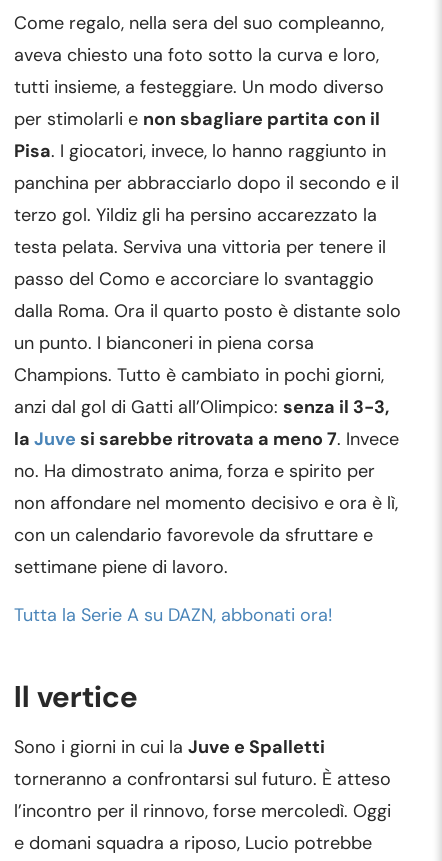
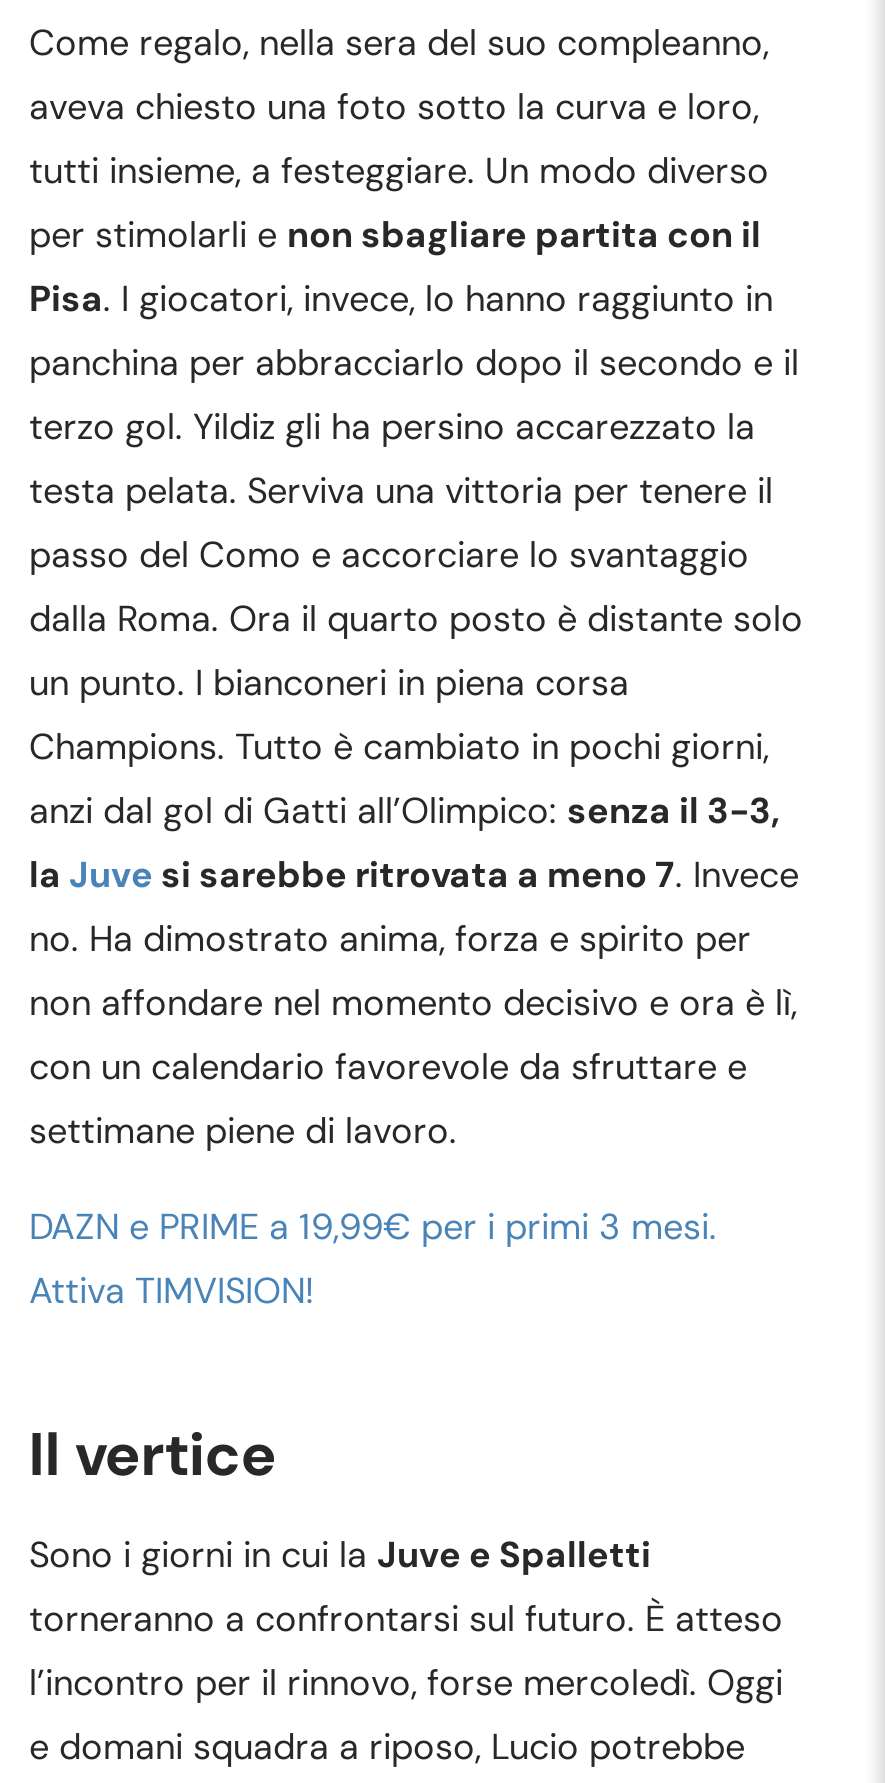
- Tutta la Serie A su DAZN, abbonati ora!
+ DAZN e PRIME a 19,99€ per i primi 3 mesi.
+ Attiva TIMVISION!
